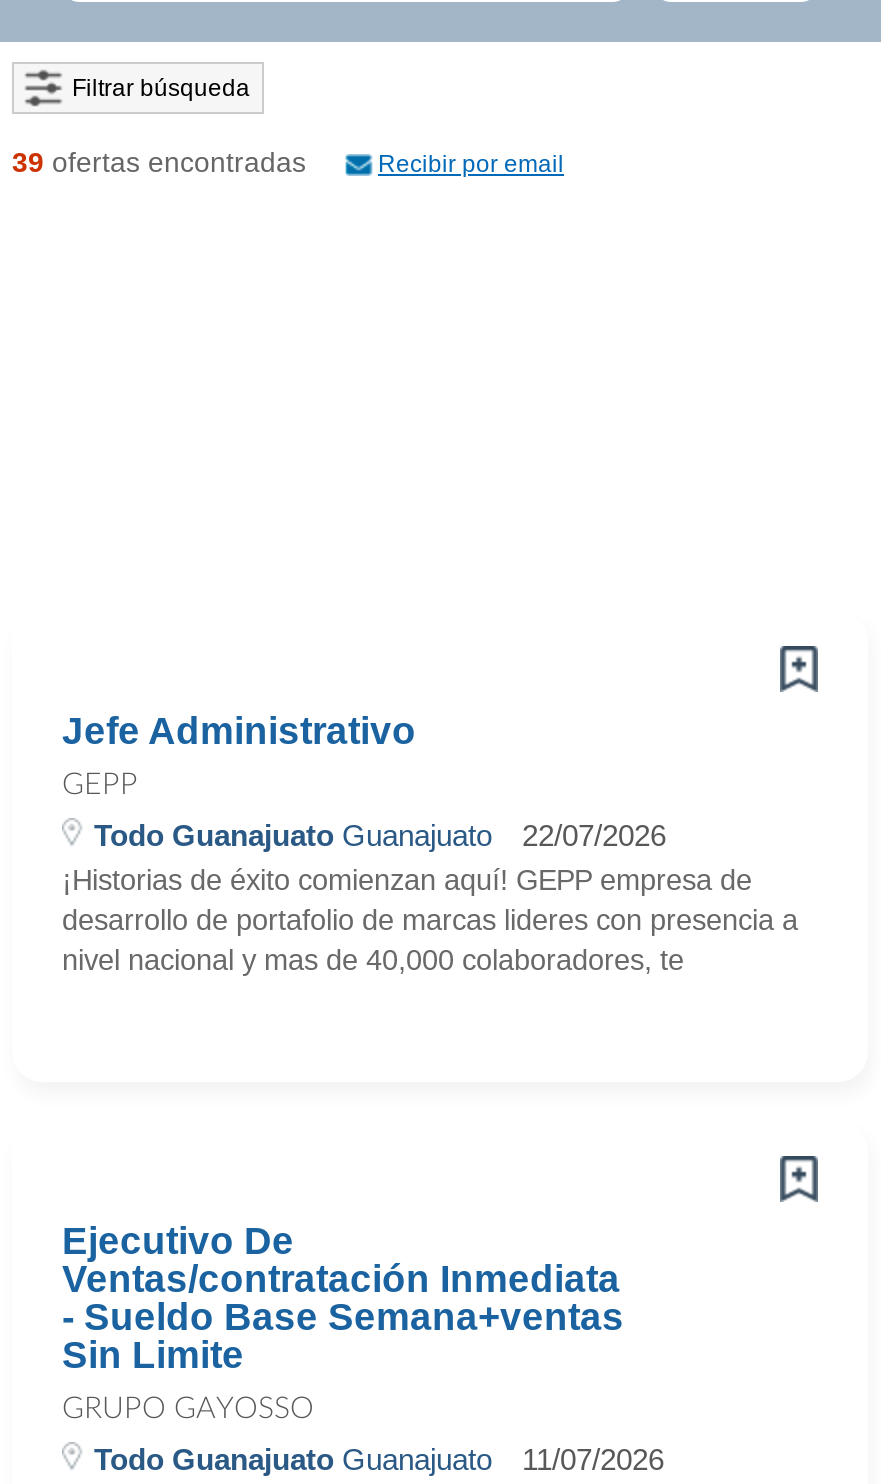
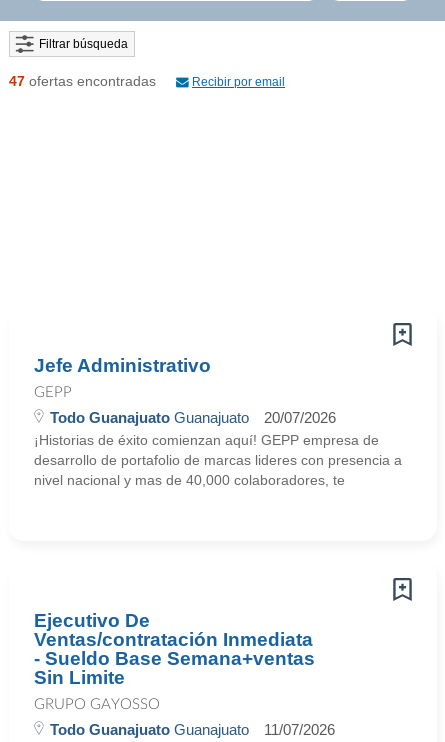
- 39 ofertas encontradas
+ 47 ofertas encontradas

- Todo Guanajuato Guanajuato 22/07/2026
+ Todo Guanajuato Guanajuato 20/07/2026
